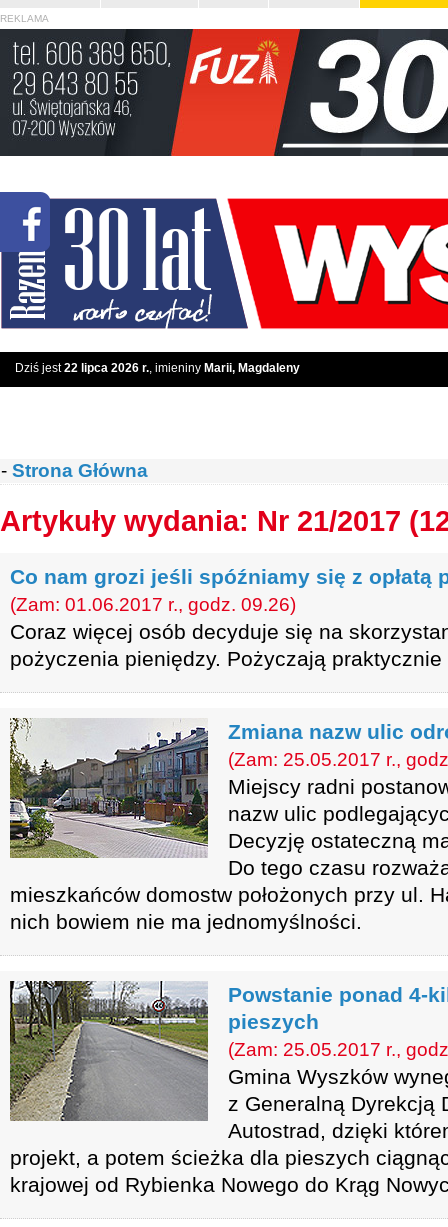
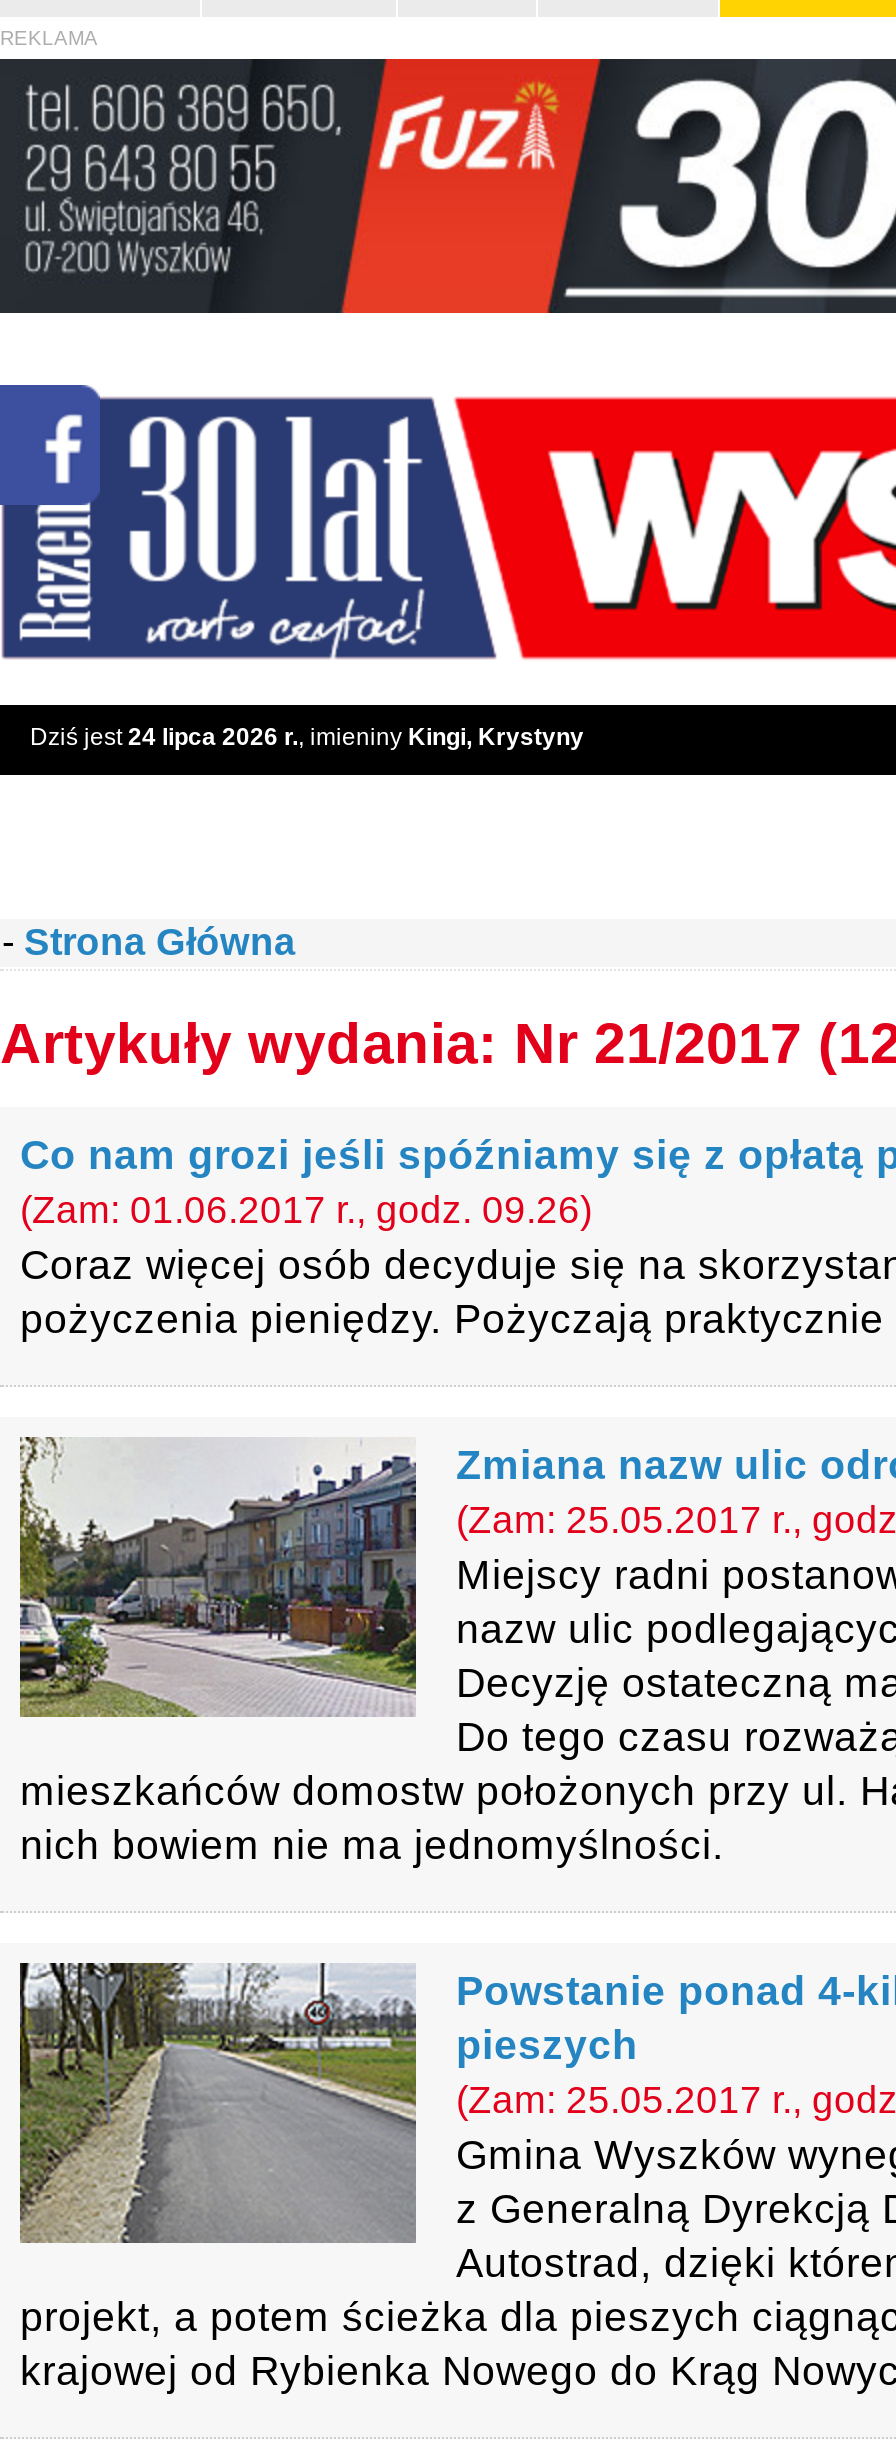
- Dziś jest 22 lipca 2026 r., imieniny Marii, Magdaleny
+ Dziś jest 24 lipca 2026 r., imieniny Kingi, Krystyny
